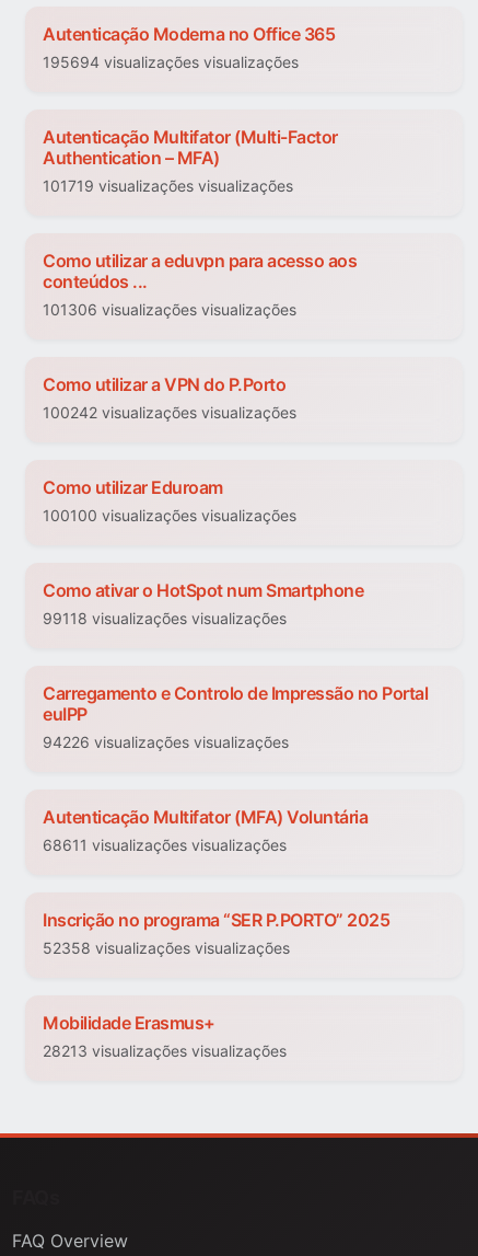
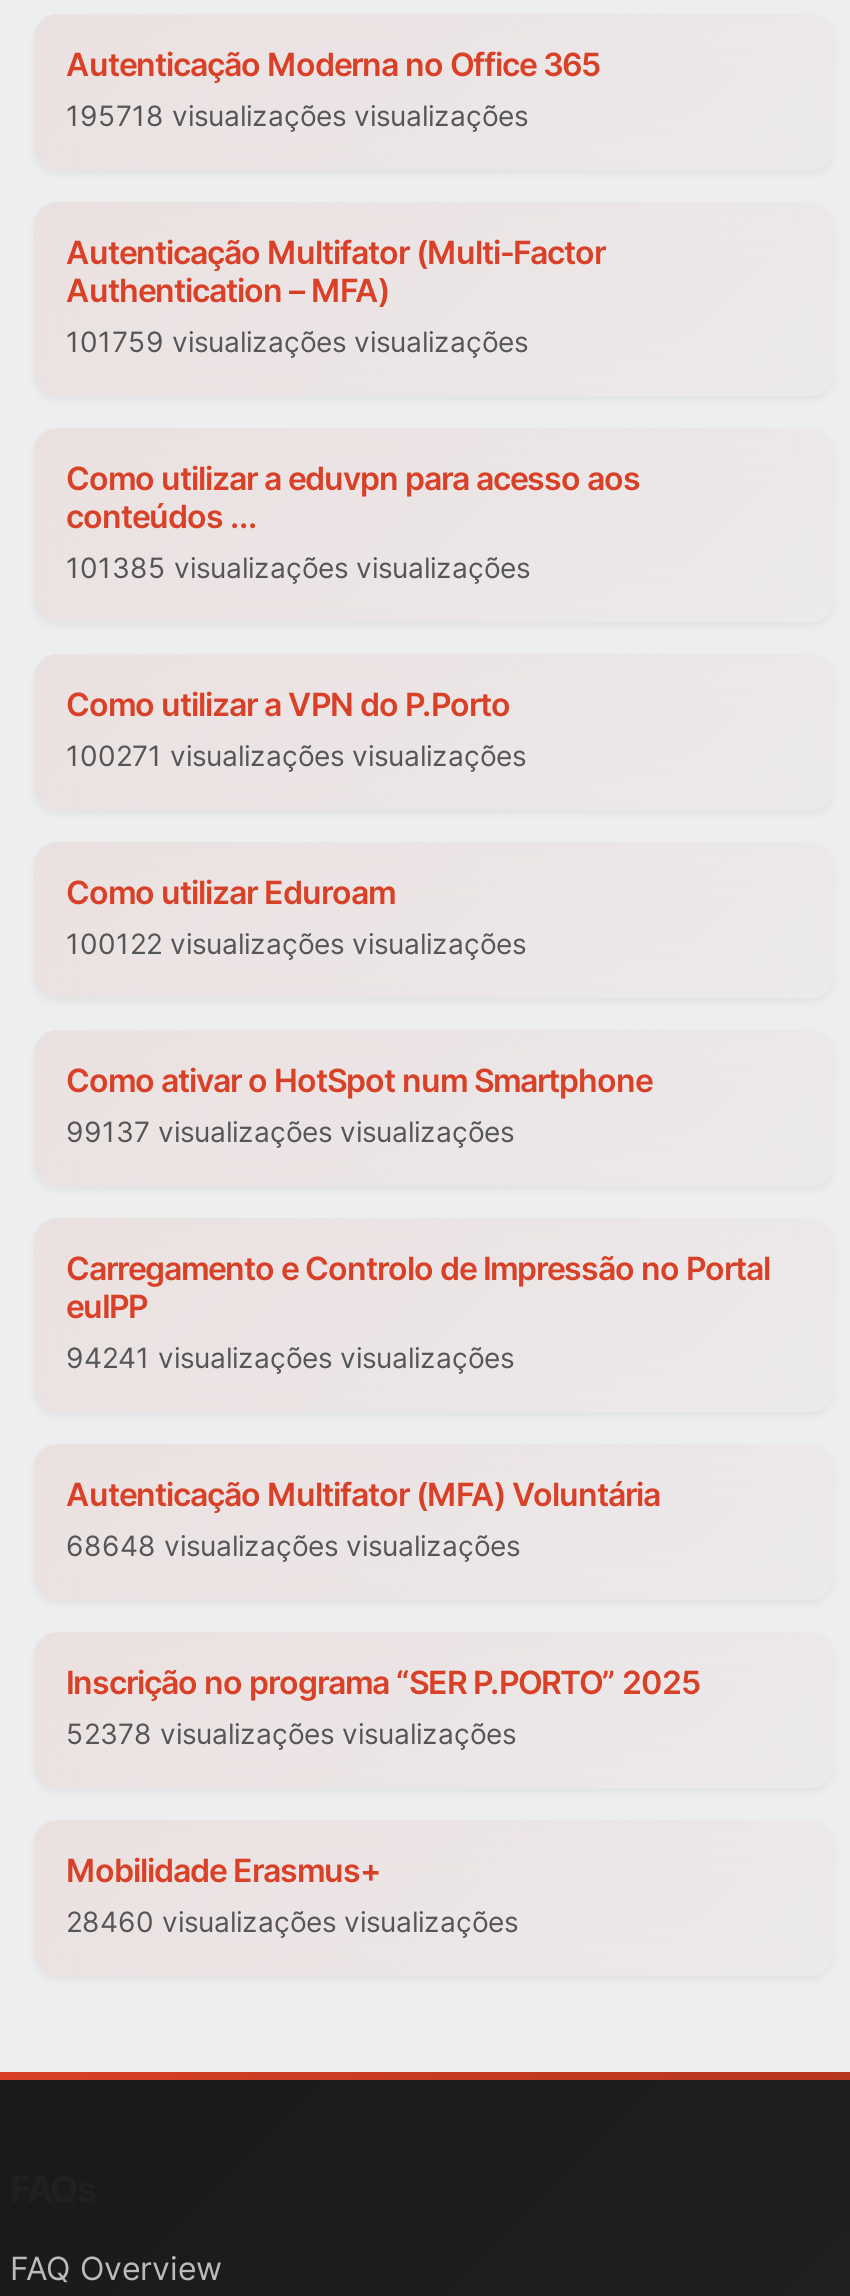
- 195694 visualizações visualizações
+ 195718 visualizações visualizações

- 101719 visualizações visualizações
+ 101759 visualizações visualizações

- 101306 visualizações visualizações
+ 101385 visualizações visualizações

- 100242 visualizações visualizações
+ 100271 visualizações visualizações

- 100100 visualizações visualizações
+ 100122 visualizações visualizações

- 99118 visualizações visualizações
+ 99137 visualizações visualizações

- 94226 visualizações visualizações
+ 94241 visualizações visualizações

- 68611 visualizações visualizações
+ 68648 visualizações visualizações

- 52358 visualizações visualizações
+ 52378 visualizações visualizações

- 28213 visualizações visualizações
+ 28460 visualizações visualizações
